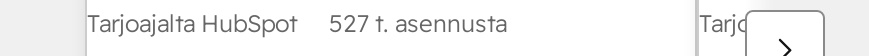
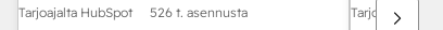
- Tarjoajalta HubSpot 527 t. asennusta
+ Tarjoajalta HubSpot 526 t. asennusta
